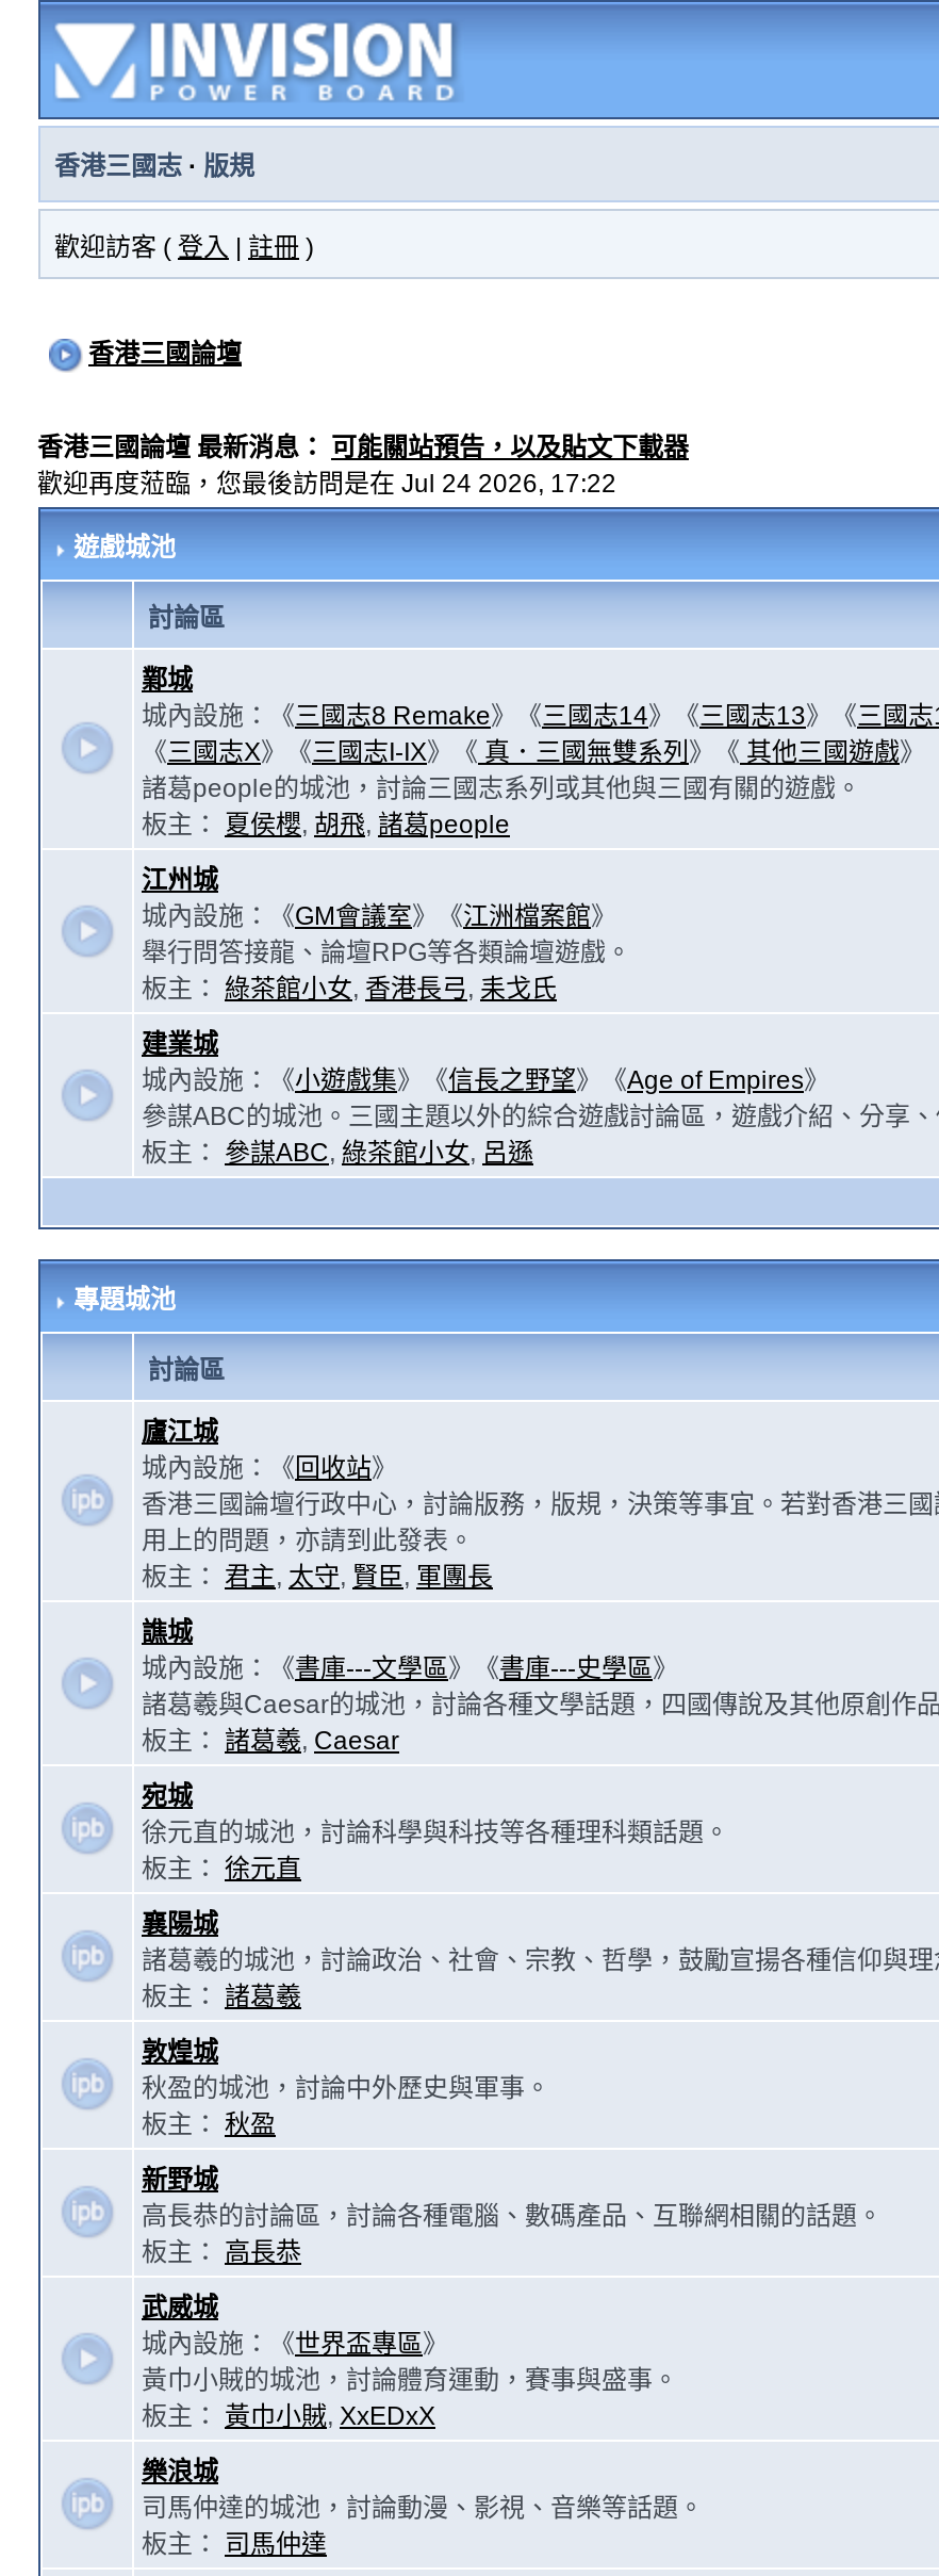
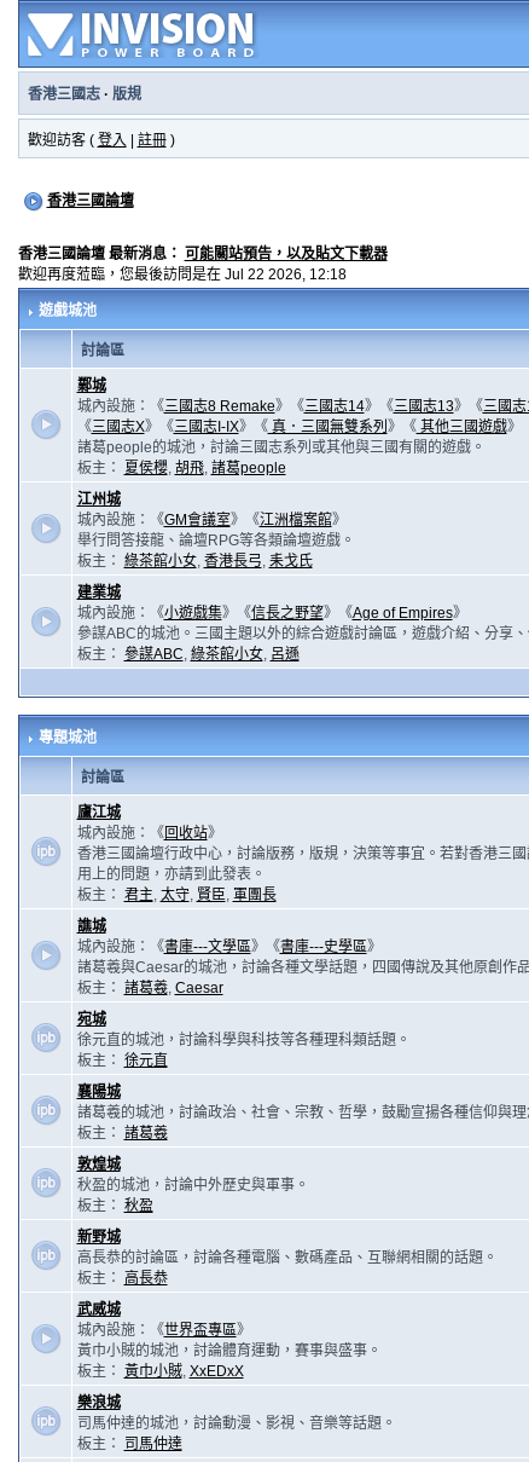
- 歡迎再度蒞臨，您最後訪問是在 Jul 24 2026, 17:22
+ 歡迎再度蒞臨，您最後訪問是在 Jul 22 2026, 12:18
